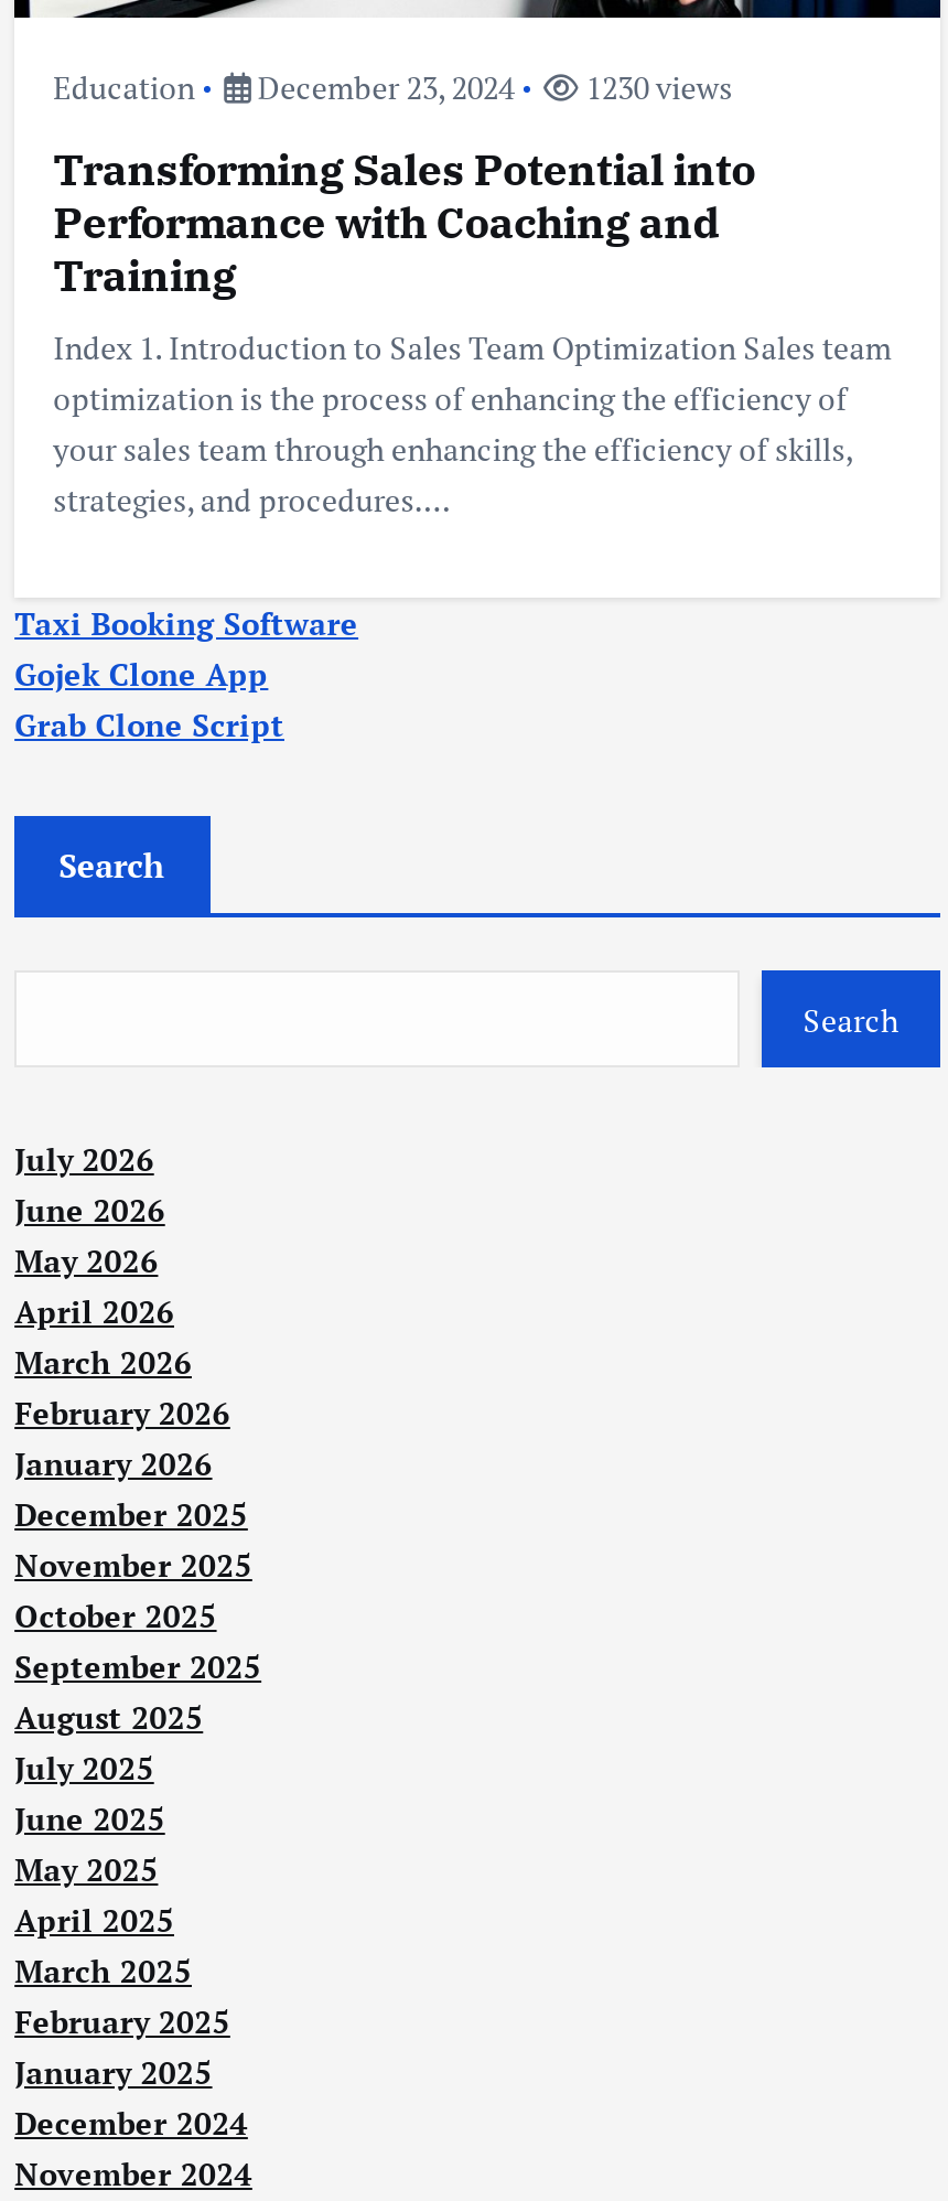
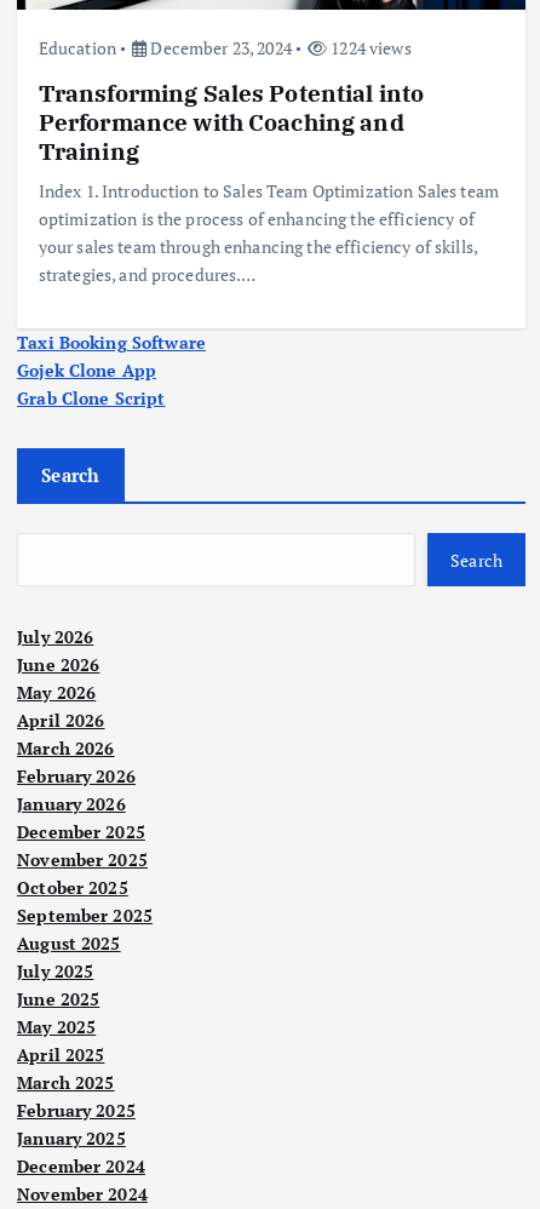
- Education December 23, 2024 1230 views
+ Education December 23, 2024 1224 views
